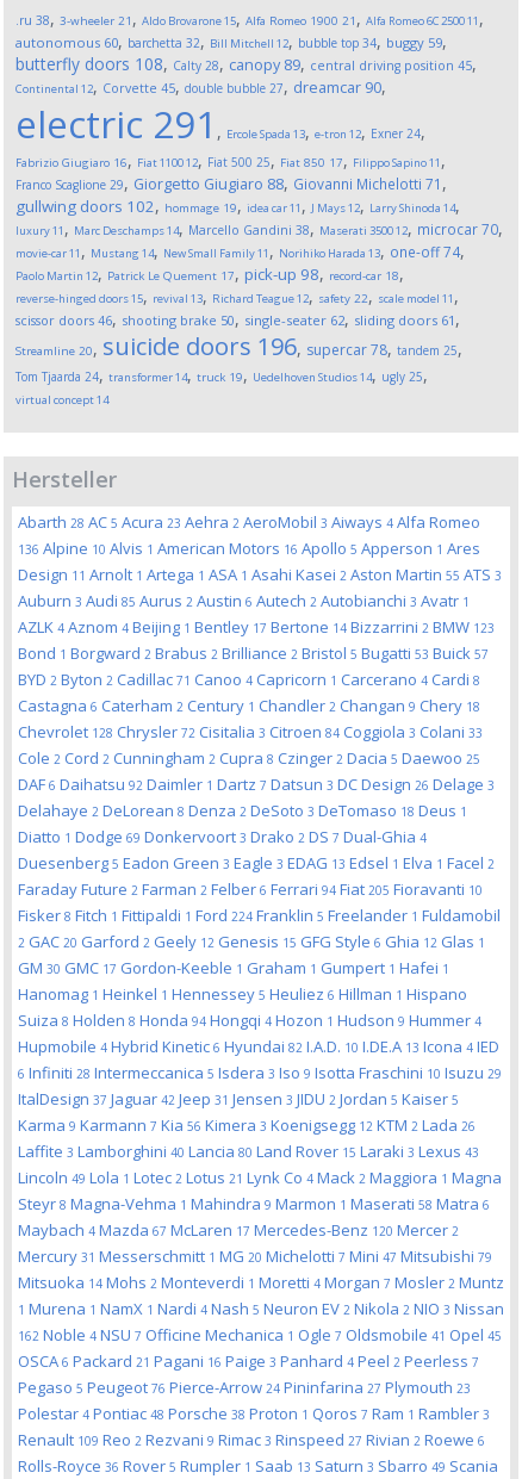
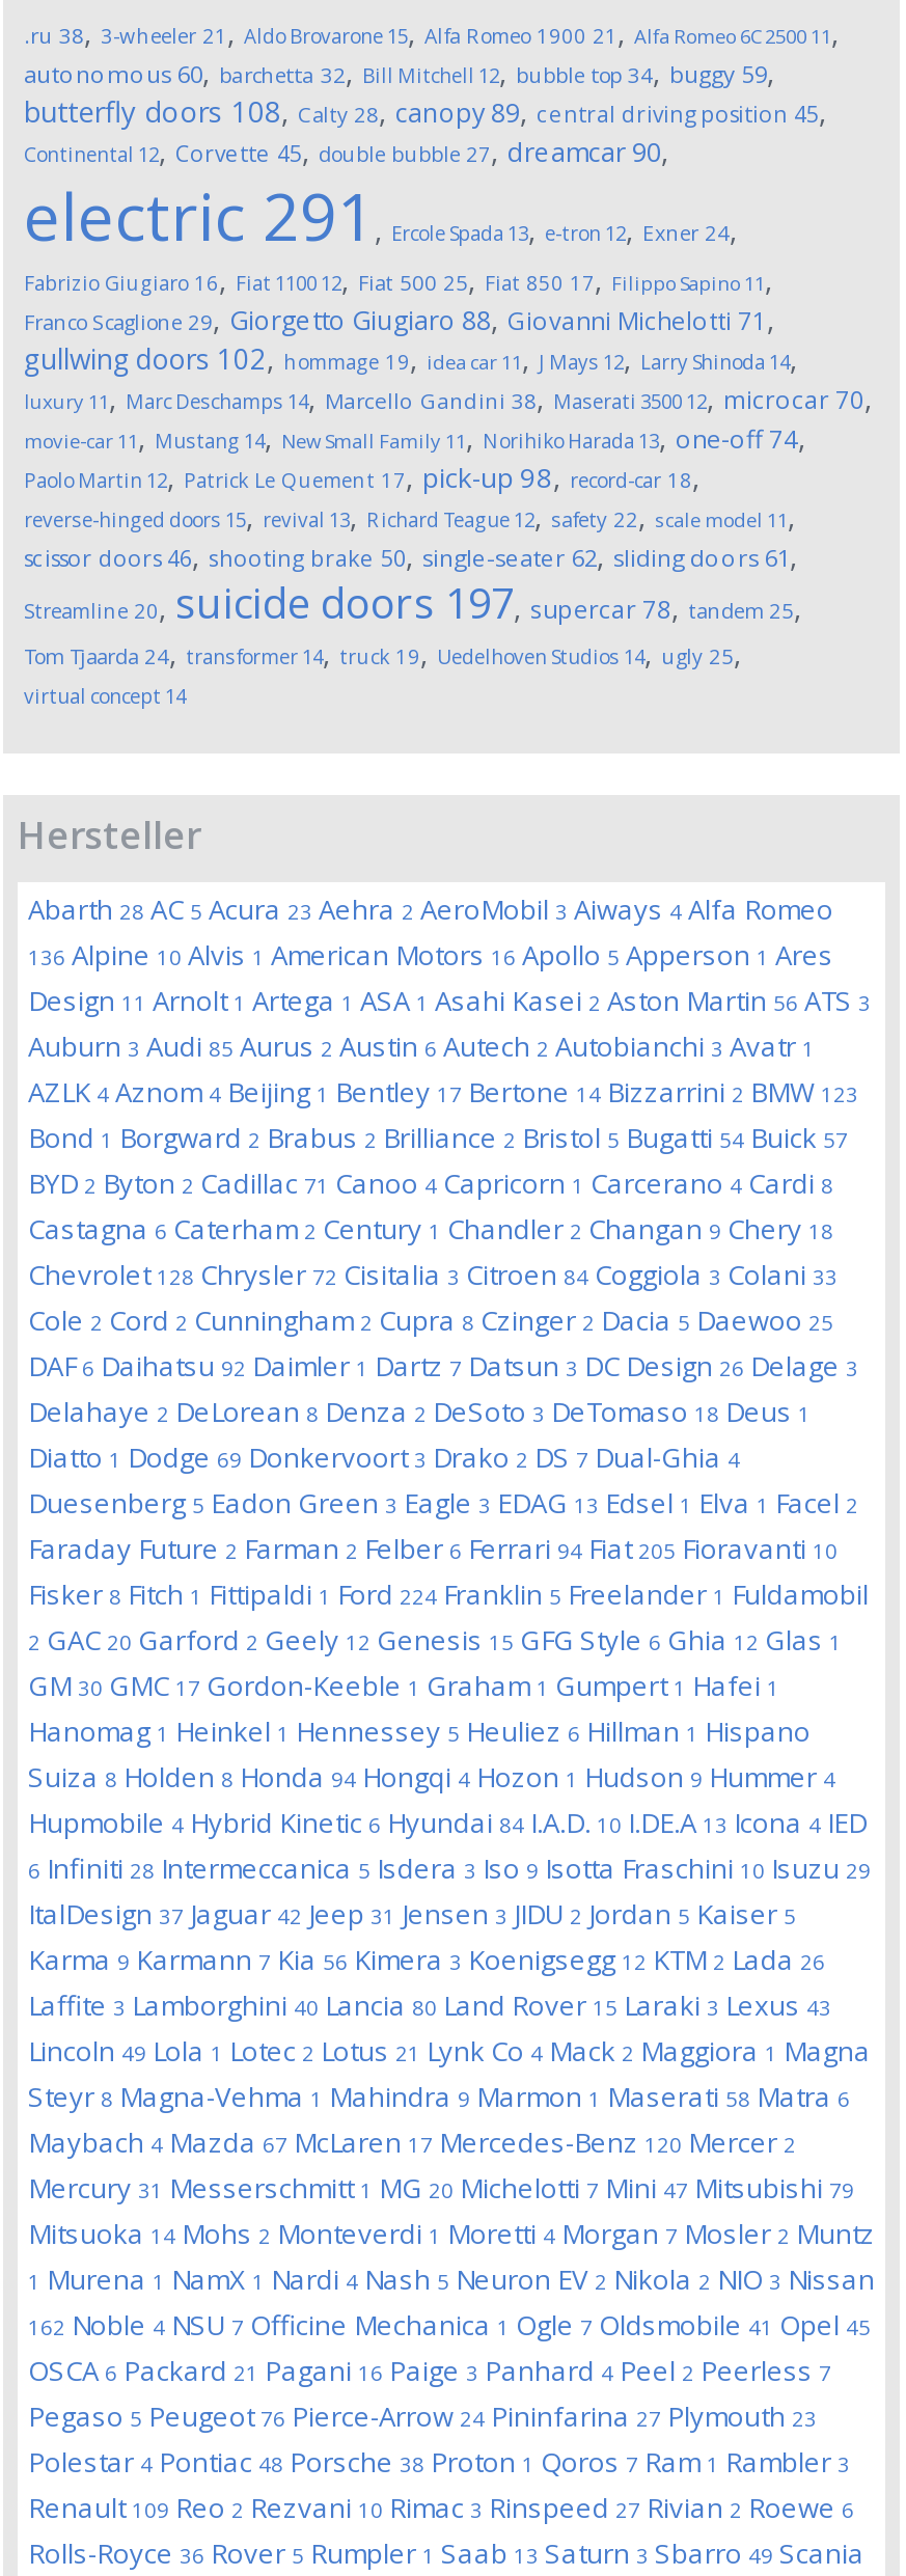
- Streamline20, suicide doors 196, supercar78, tandem25,
+ Streamline20, suicide doors 197, supercar78, tandem25,

- Design 11 Arnolt 1 Artega 1 ASA 1 Asahi Kasei 2 Aston Martin 55 ATS 3
+ Design 11 Arnolt 1 Artega 1 ASA 1 Asahi Kasei 2 Aston Martin 56 ATS 3

- Bond 1 Borgward 2 Brabus 2 Brilliance 2 Bristol 5 Bugatti 53 Buick 57
+ Bond 1 Borgward 2 Brabus 2 Brilliance 2 Bristol 5 Bugatti 54 Buick 57

- Hupmobile 4 Hybrid Kinetic 6 Hyundai 82 I.A.D. 10 I.DE.A 13 Icona 4 IED
+ Hupmobile 4 Hybrid Kinetic 6 Hyundai 84 I.A.D. 10 I.DE.A 13 Icona 4 IED

- Renault 109 Reo 2 Rezvani 9 Rimac 3 Rinspeed 27 Rivian 2 Roewe 6
+ Renault 109 Reo 2 Rezvani 10 Rimac 3 Rinspeed 27 Rivian 2 Roewe 6
